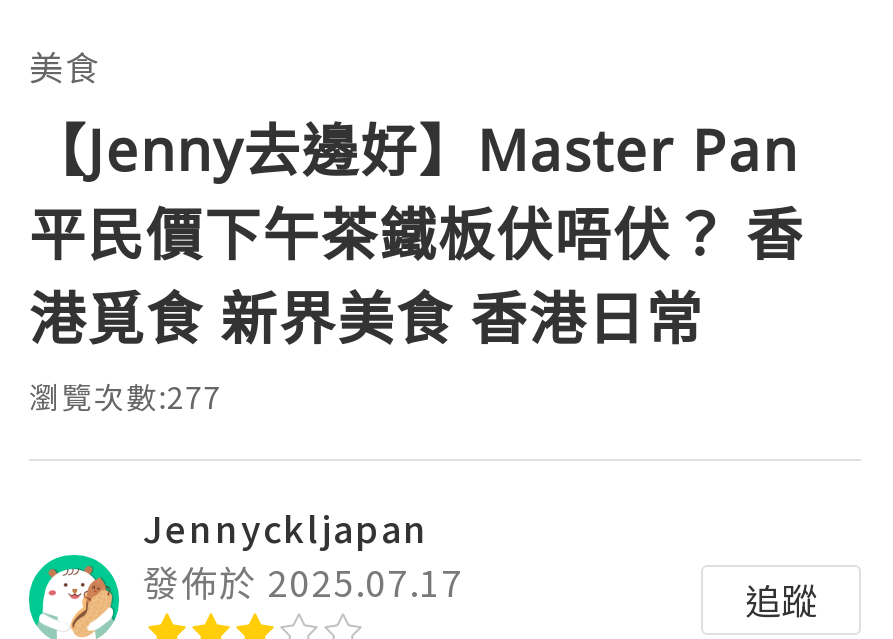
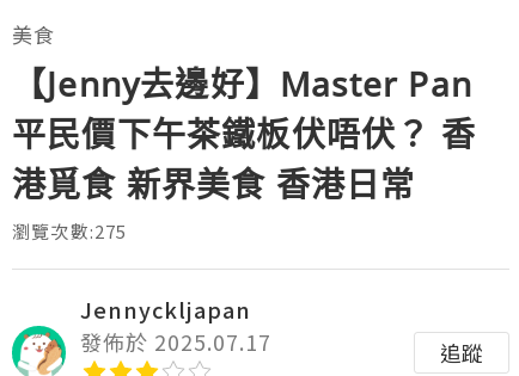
- 瀏覽次數:277
+ 瀏覽次數:275
